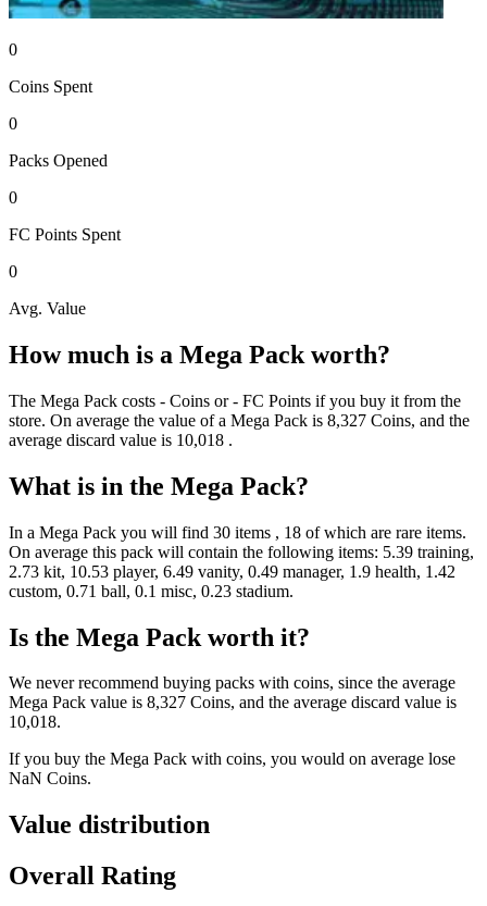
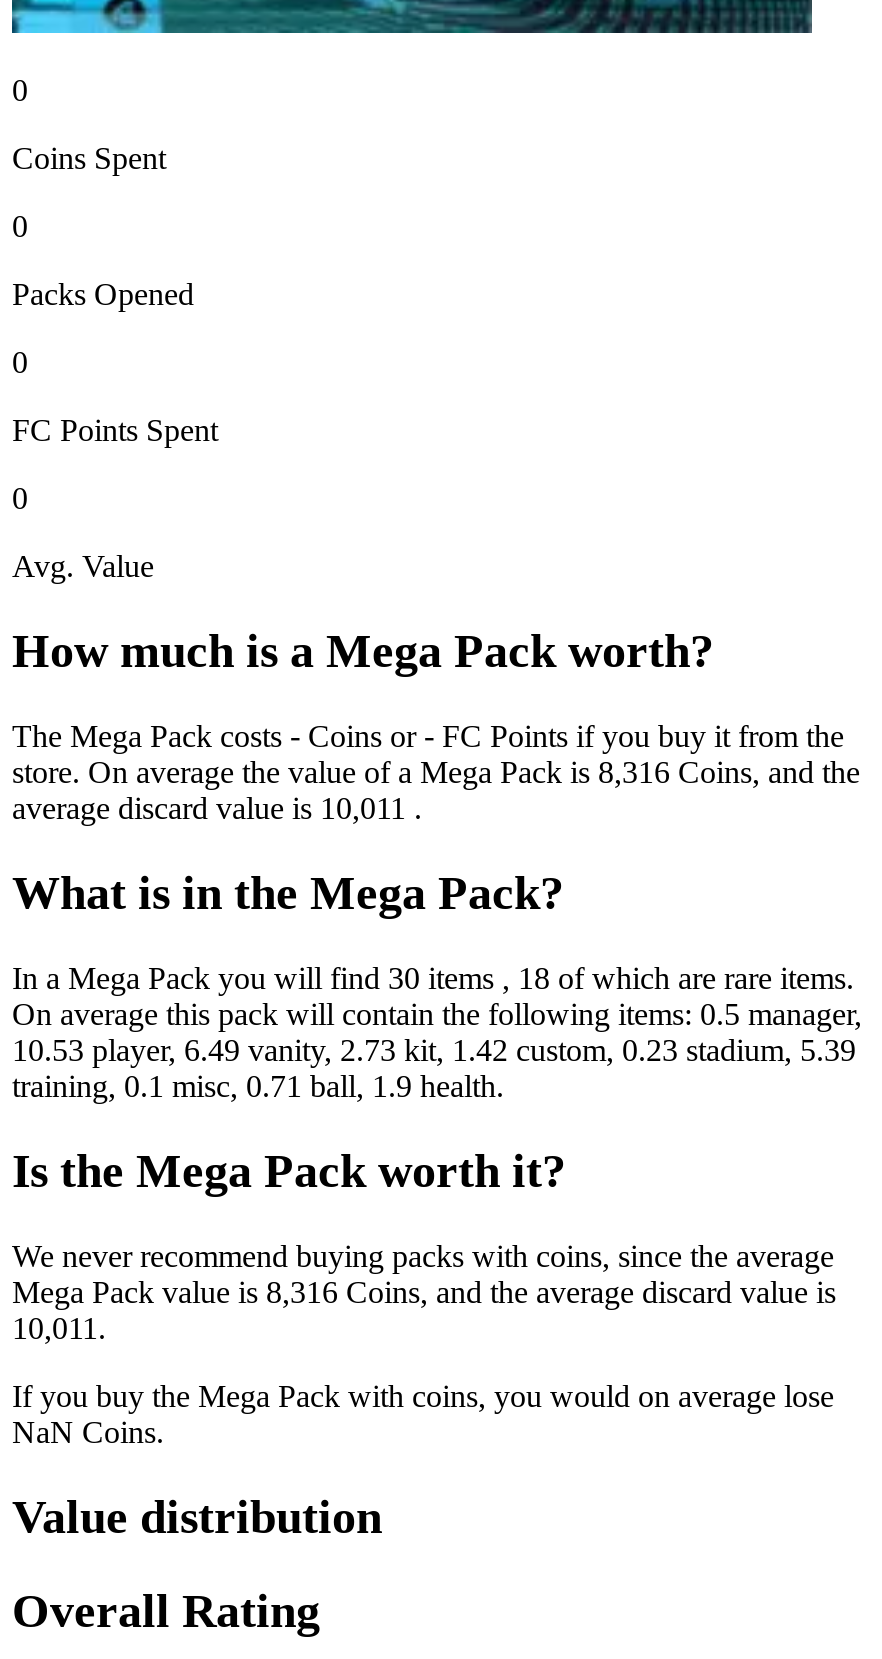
- store. On average the value of a Mega Pack is 8,327 Coins, and the
+ store. On average the value of a Mega Pack is 8,316 Coins, and the

- average discard value is 10,018.
+ average discard value is 10,011.

- On average this pack will contain the following items: 5.39 training,
- 2.73 kit, 10.53 player, 6.49 vanity, 0.49 manager, 1.9 health, 1.42
- custom, 0.71 ball, 0.1 misc, 0.23 stadium.
+ On average this pack will contain the following items: 0.5 manager,
+ 10.53 player, 6.49 vanity, 2.73 kit, 1.42 custom, 0.23 stadium, 5.39
+ training, 0.1 misc, 0.71 ball, 1.9 health.

- Mega Pack value is 8,327 Coins, and the average discard value is
+ Mega Pack value is 8,316 Coins, and the average discard value is

- 10,018.
+ 10,011.
